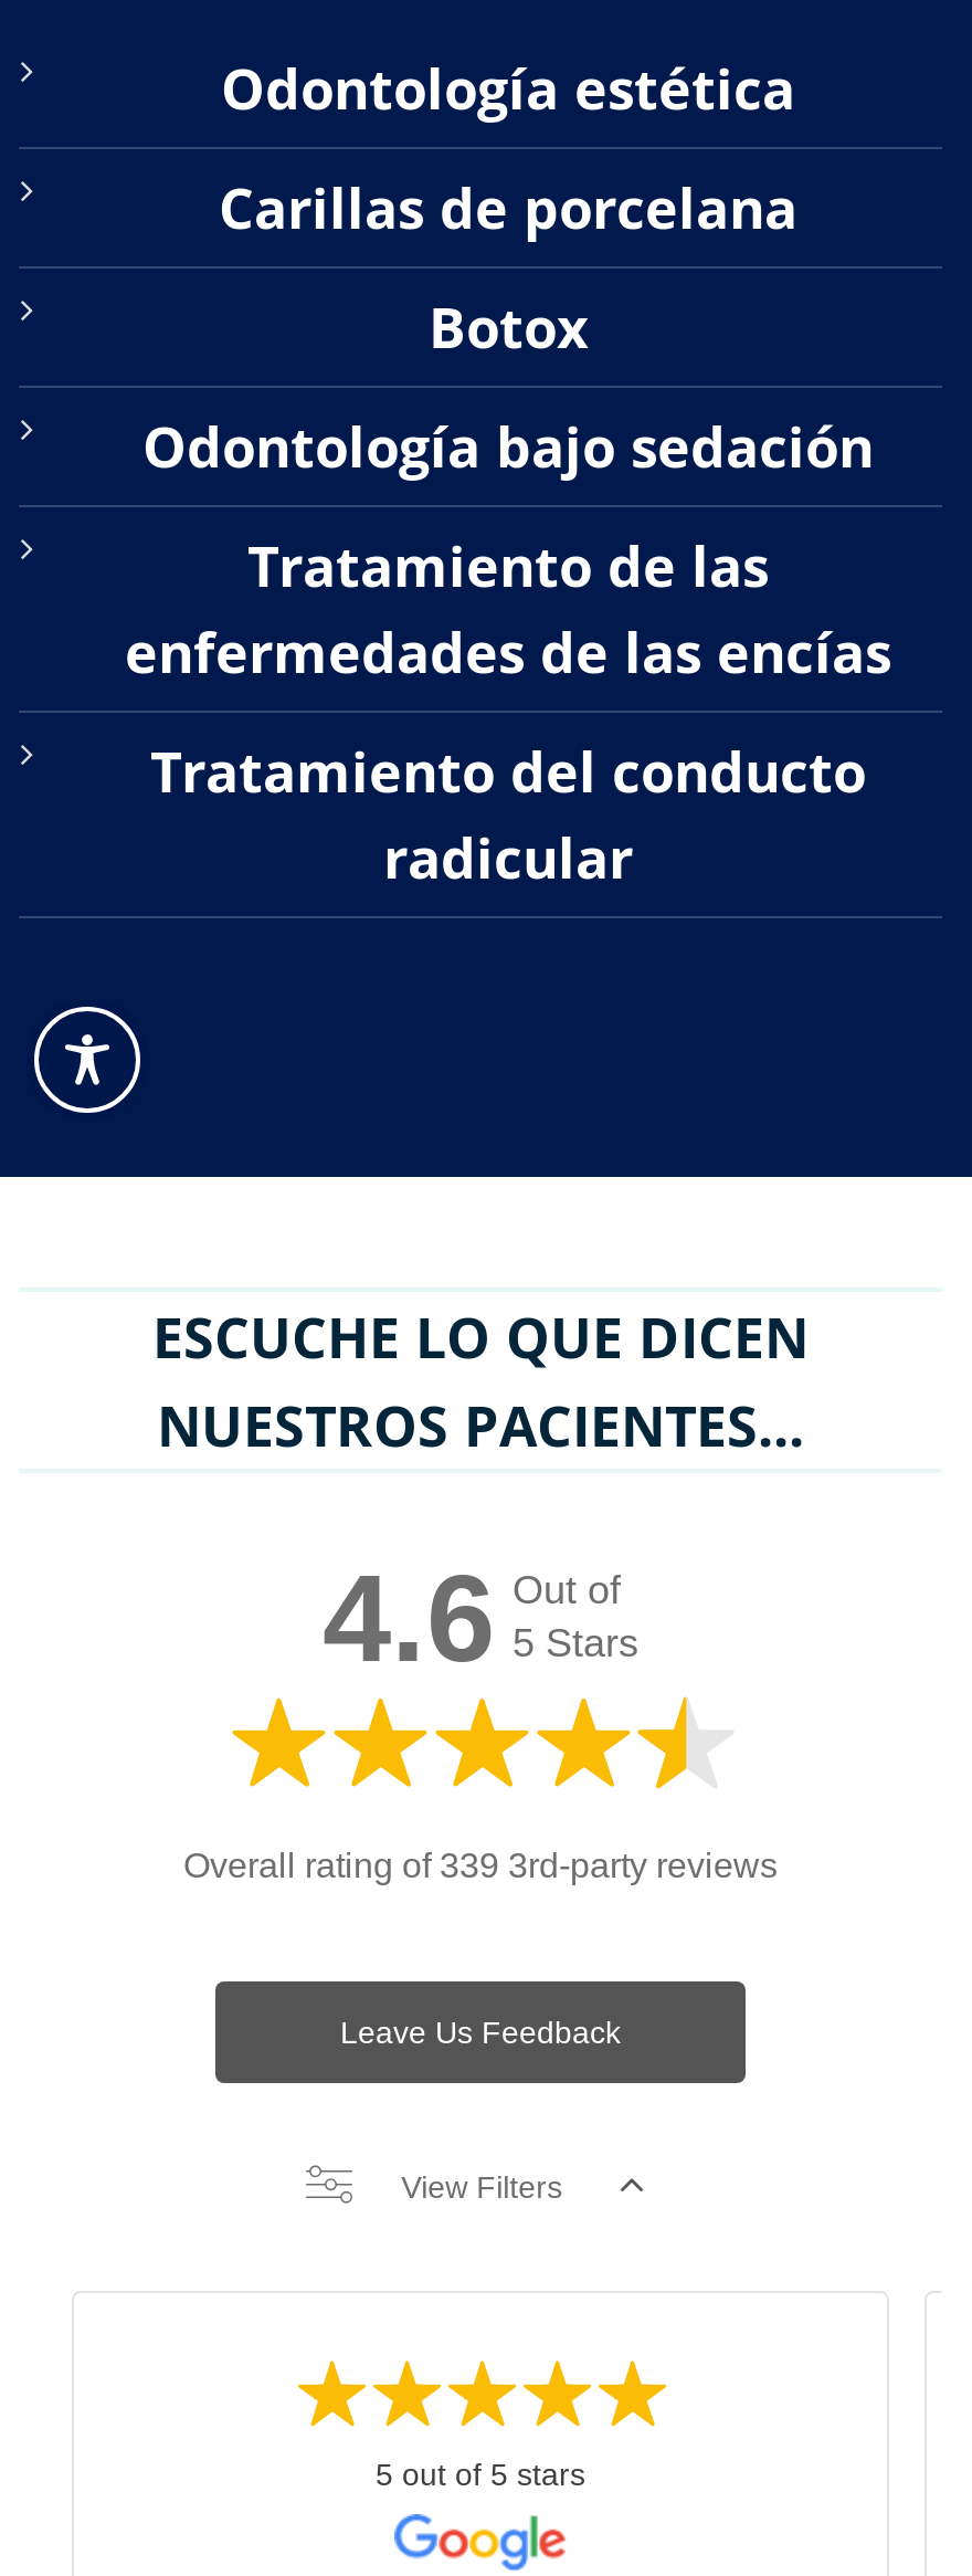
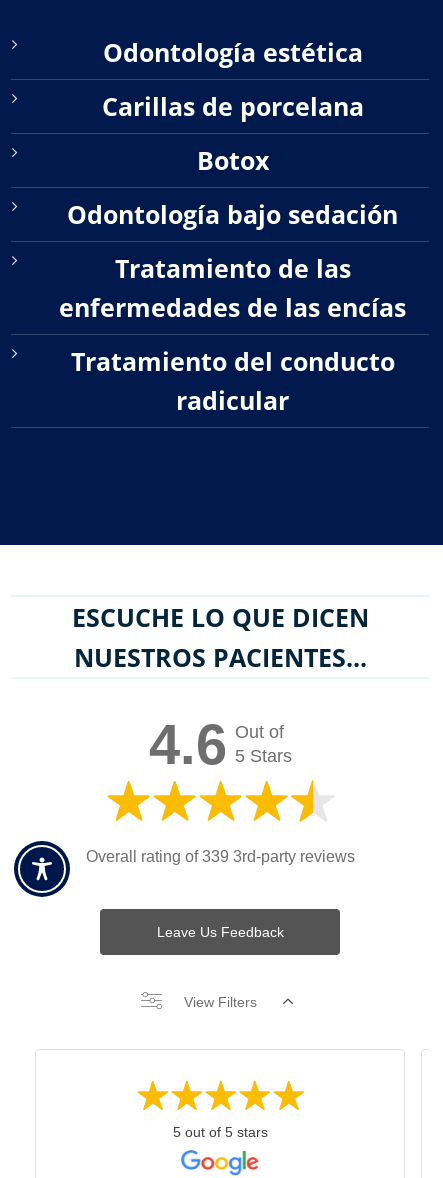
- [image]

+ [image]
